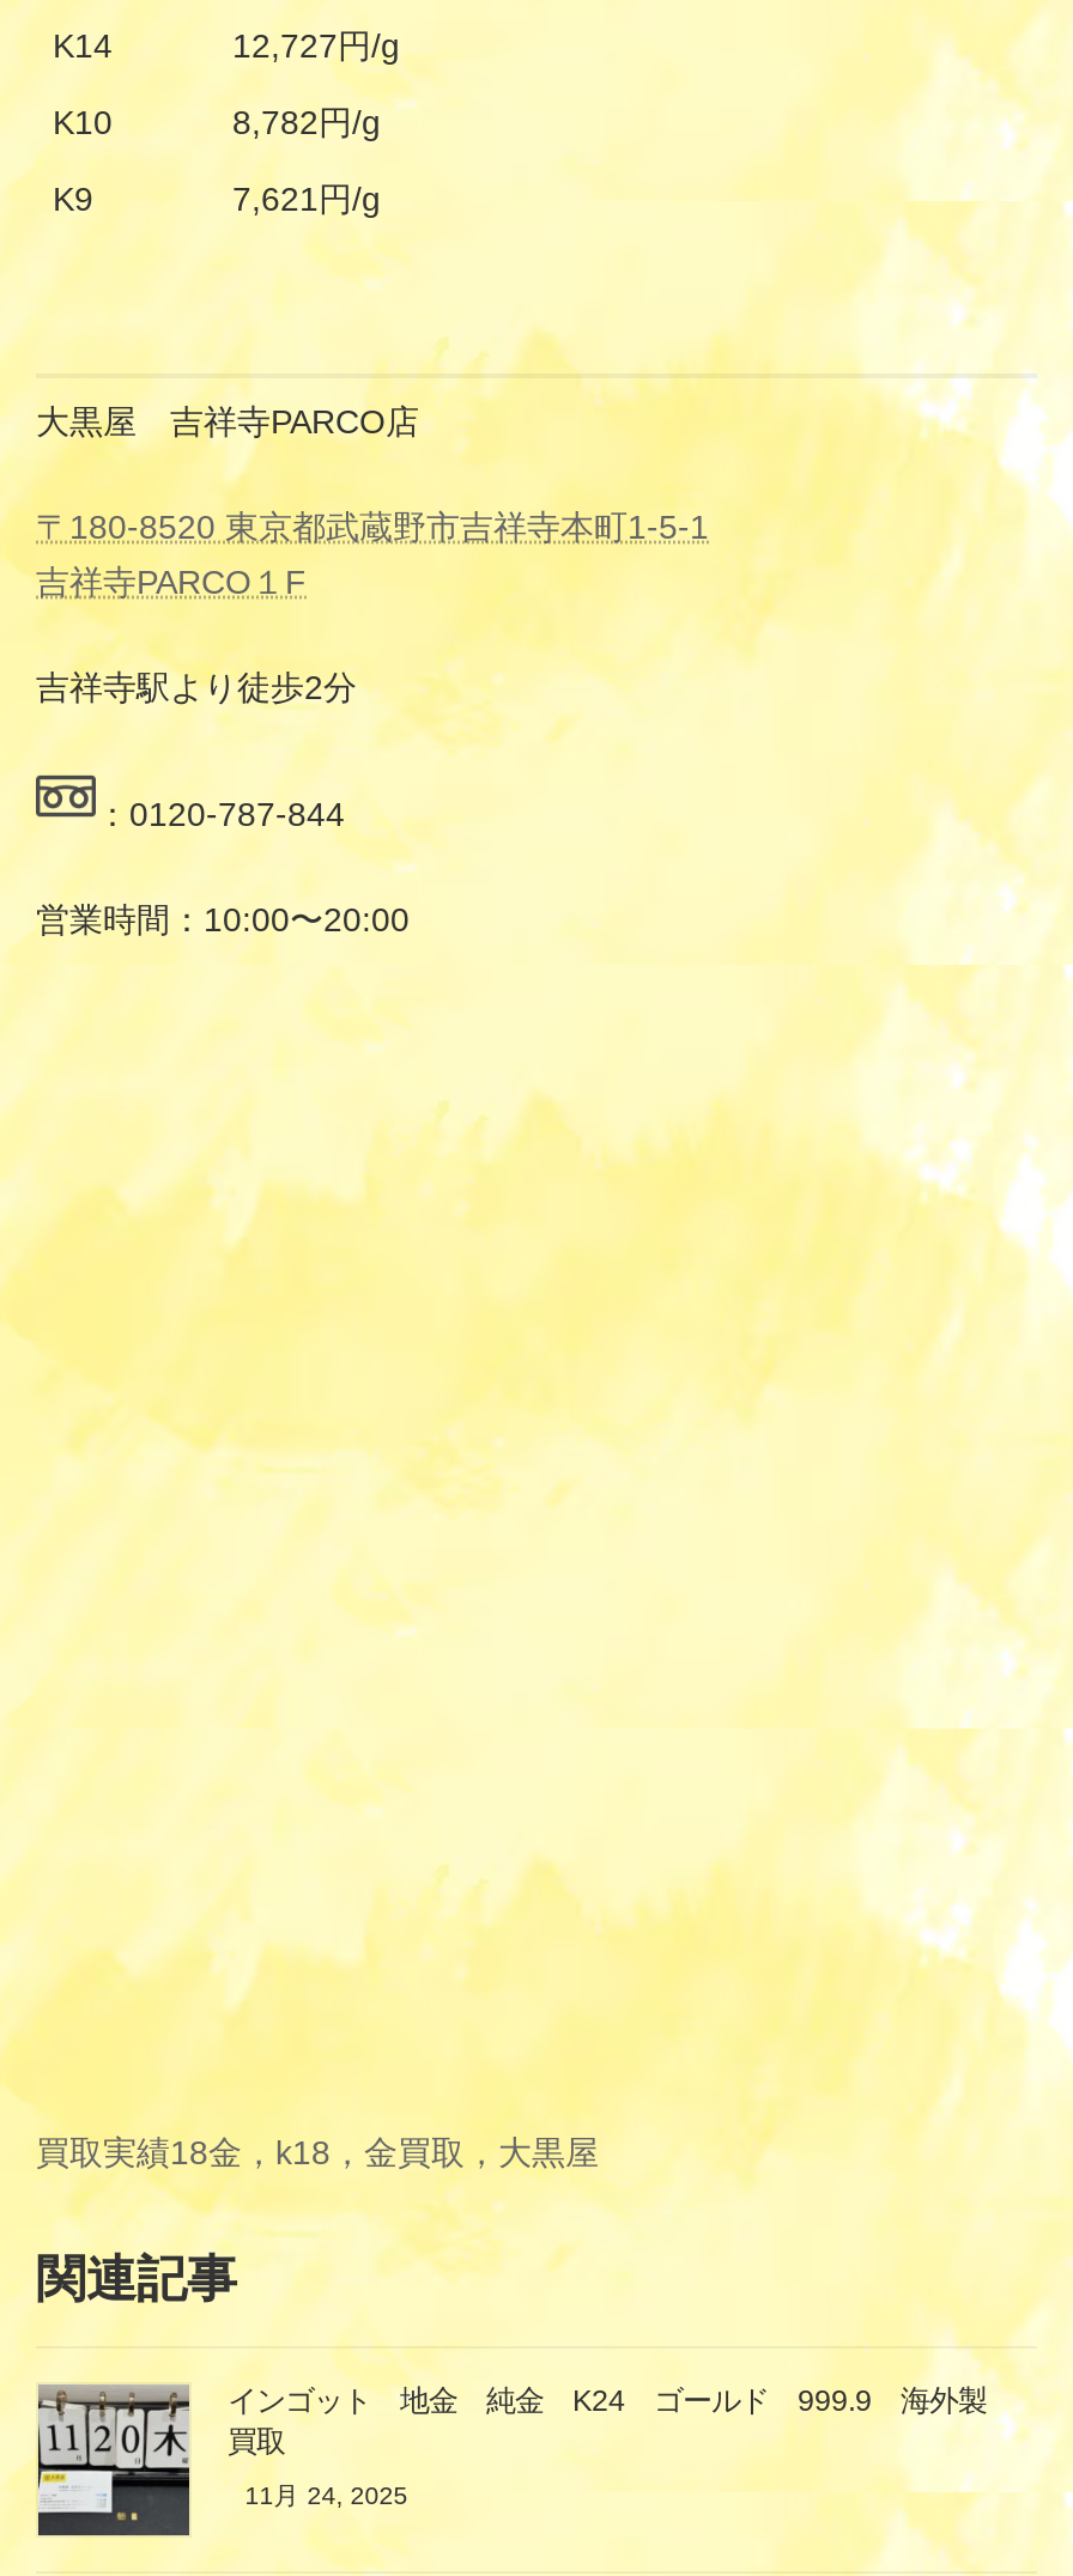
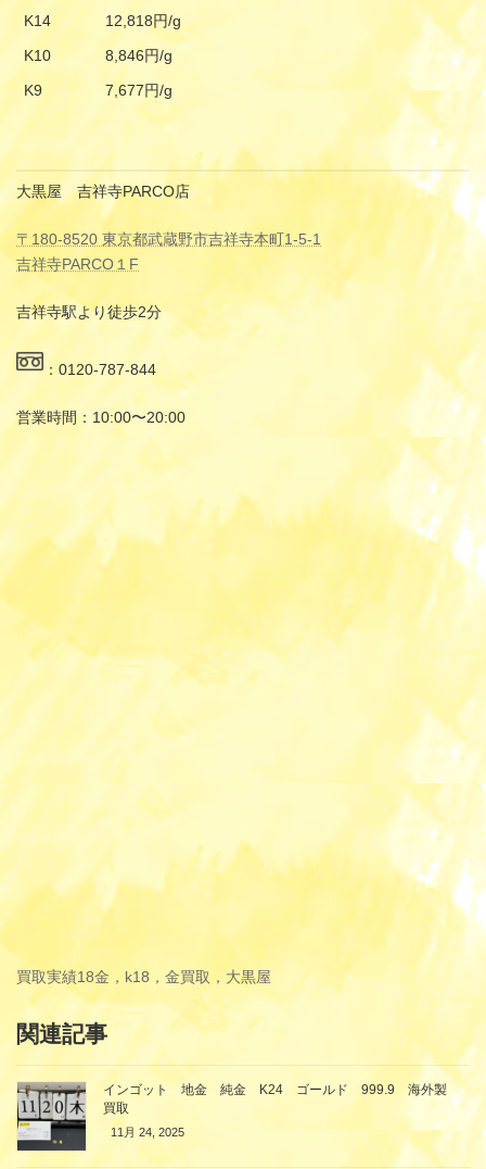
- 12,727円/g
+ 12,818円/g

- 8,782円/g
+ 8,846円/g

- 7,621円/g
+ 7,677円/g
